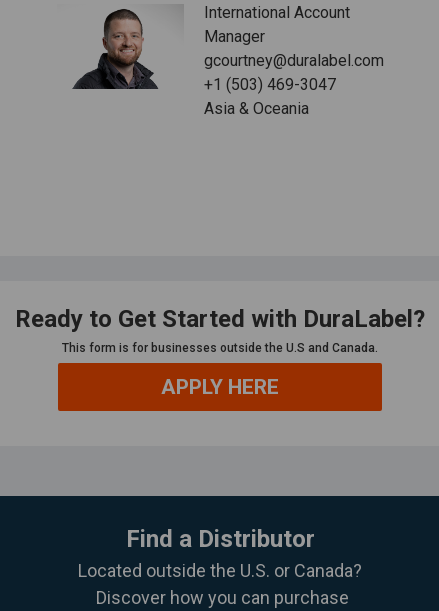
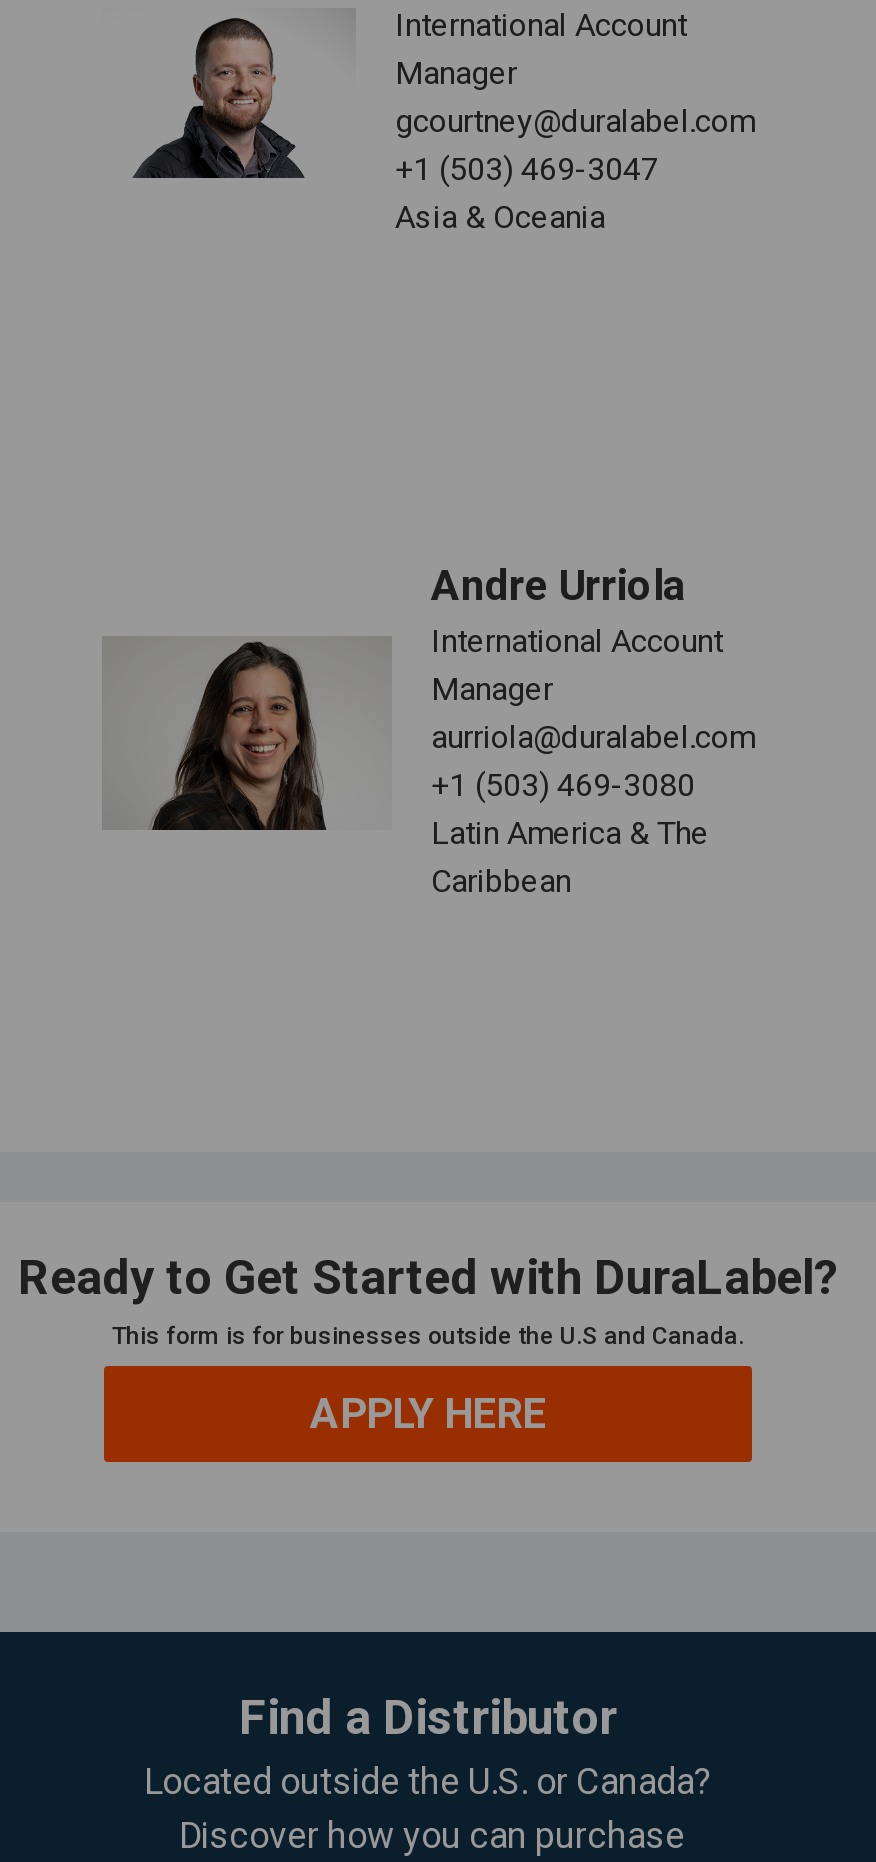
+ [image]
+ Andre Urriola
+ International Account
+ Manager
+ aurriola@duralabel.com
+ +1 (503) 469-3080
+ Latin America & The
+ Caribbean
